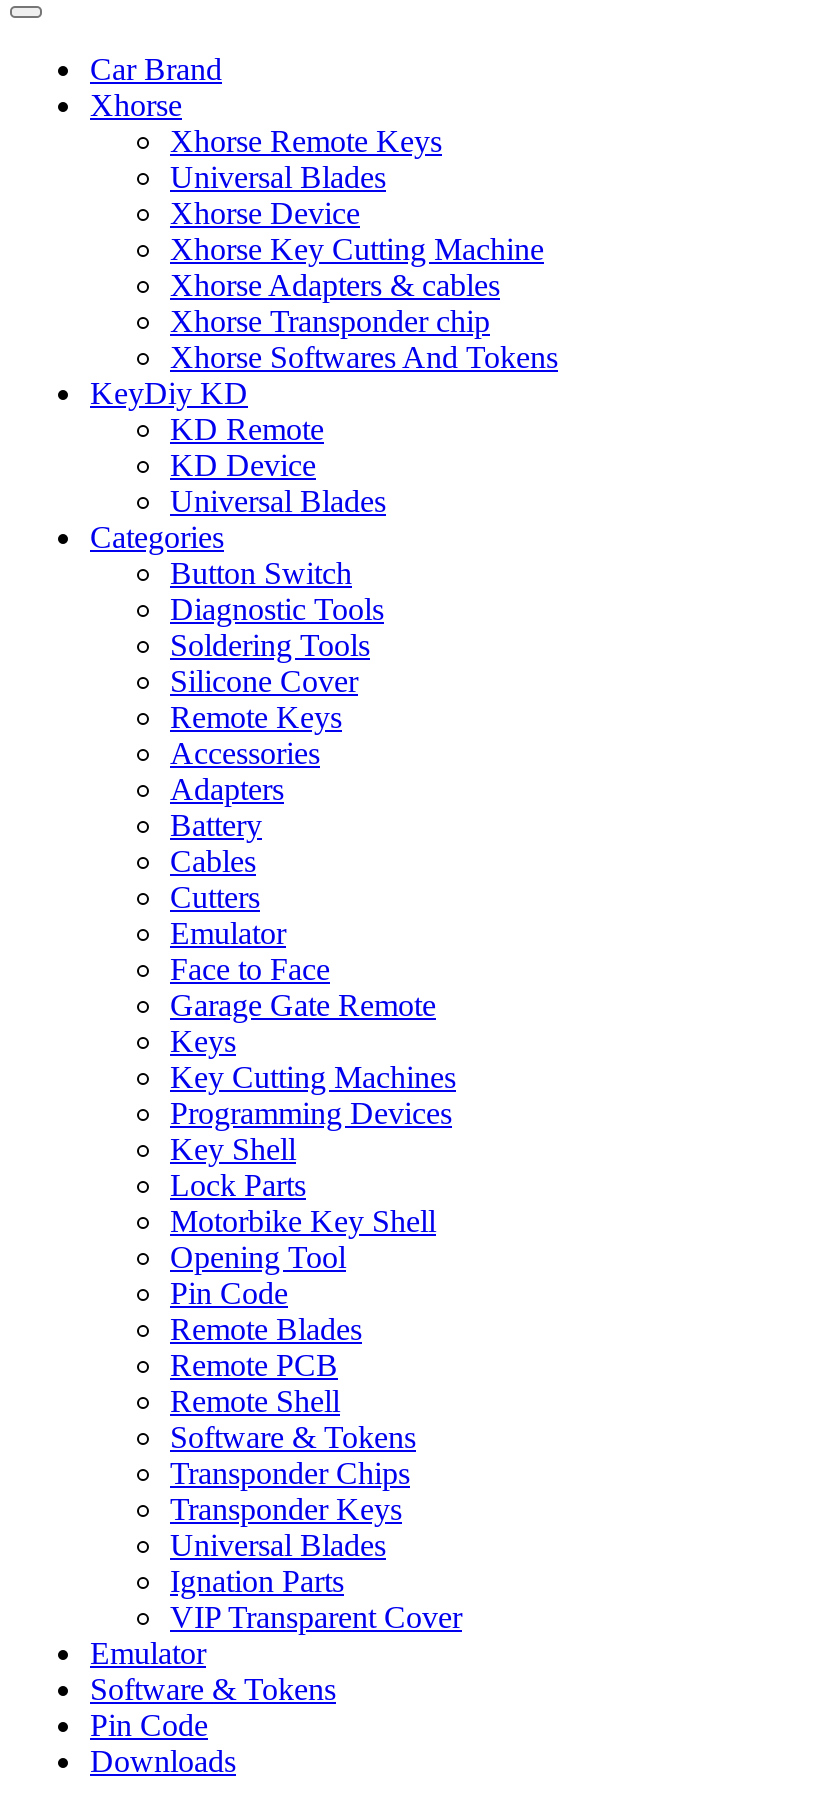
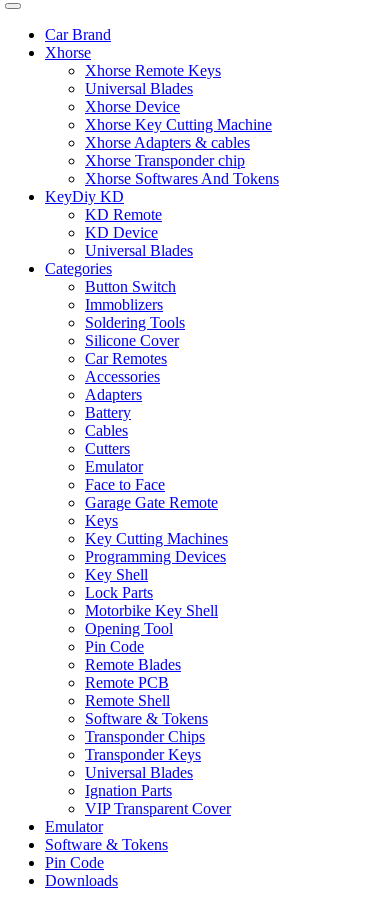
- Diagnostic Tools
+ Immoblizers

- Remote Keys
+ Car Remotes
